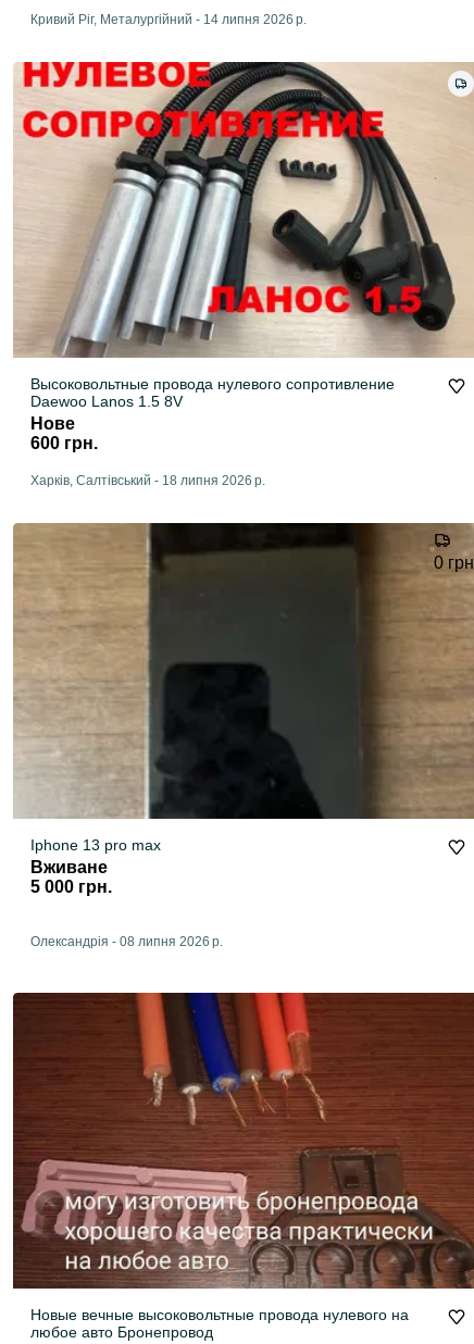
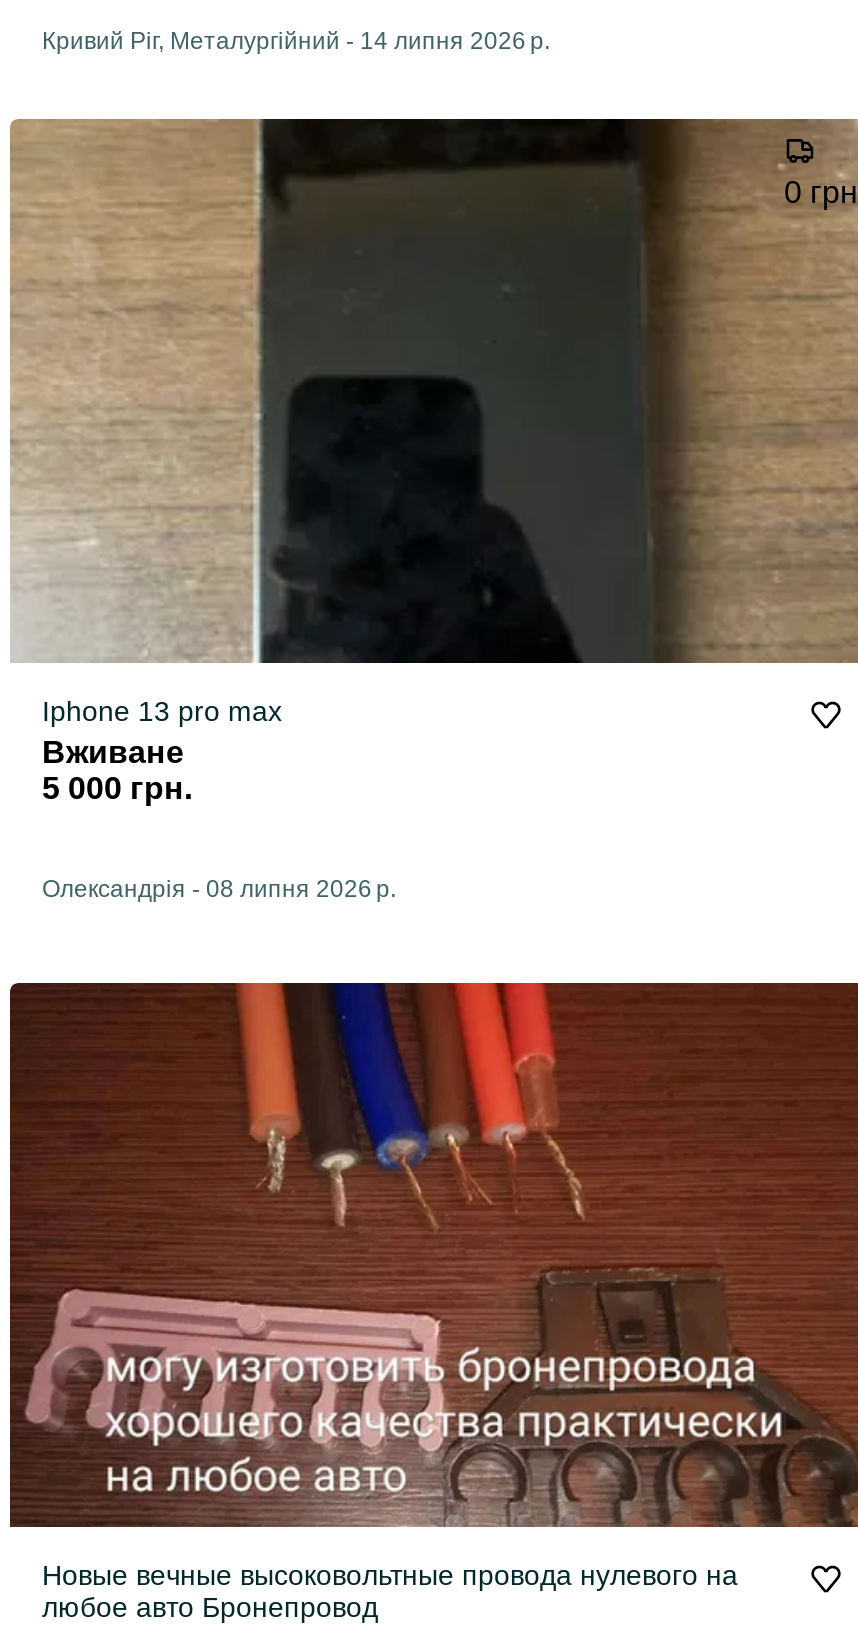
- [image]
- Высоковольтные провода нулевого сопротивление
- Daewoo Lanos 1.5 8V
- Нове
- 600 грн.
- Харків, Салтівський - 18 липня 2026 р.
